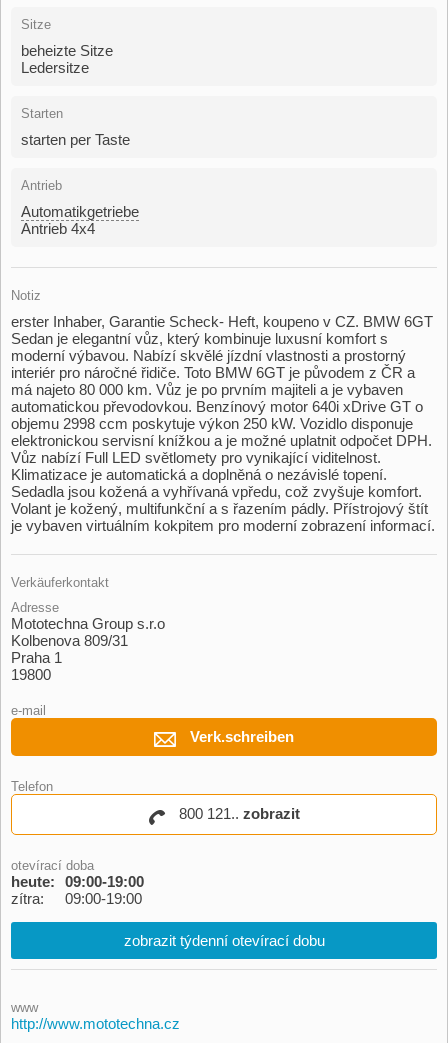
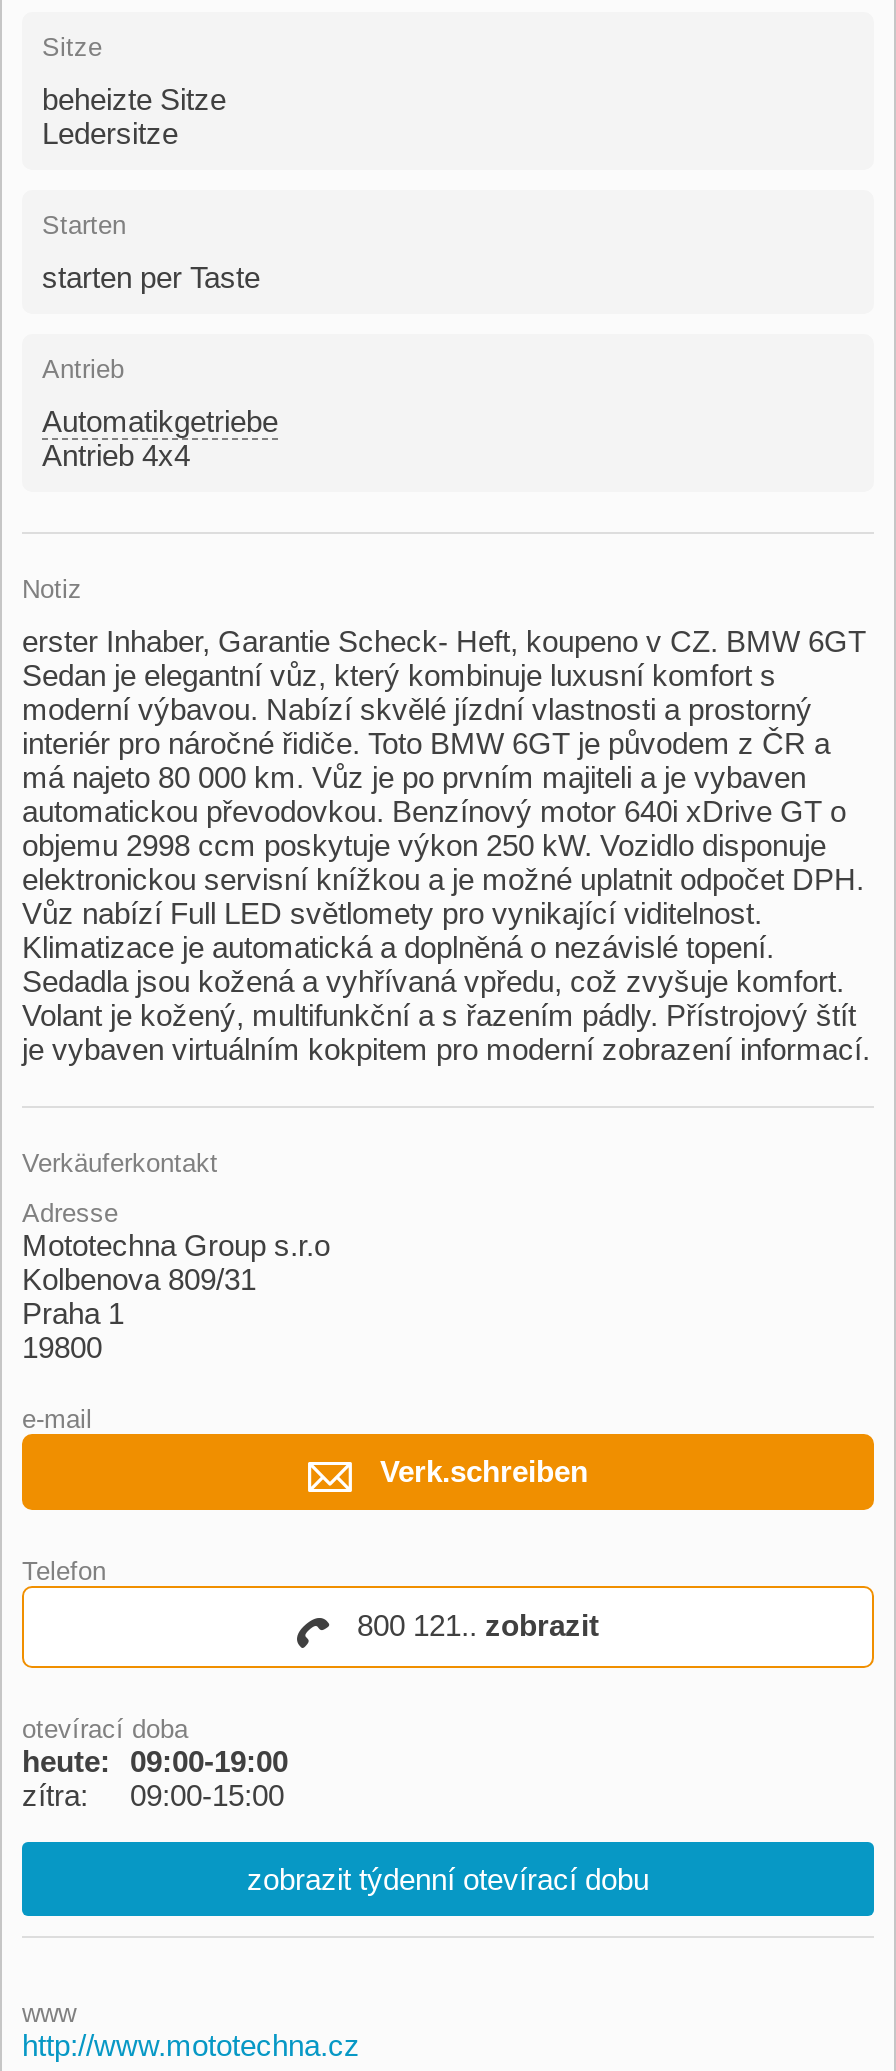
- zítra: 09:00-19:00
+ zítra: 09:00-15:00
